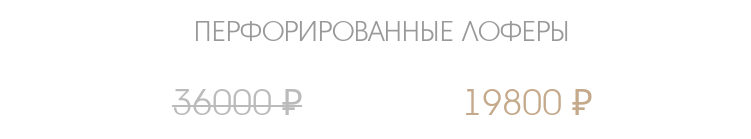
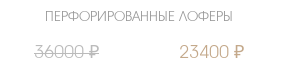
- 19800 ₽
+ 23400 ₽
